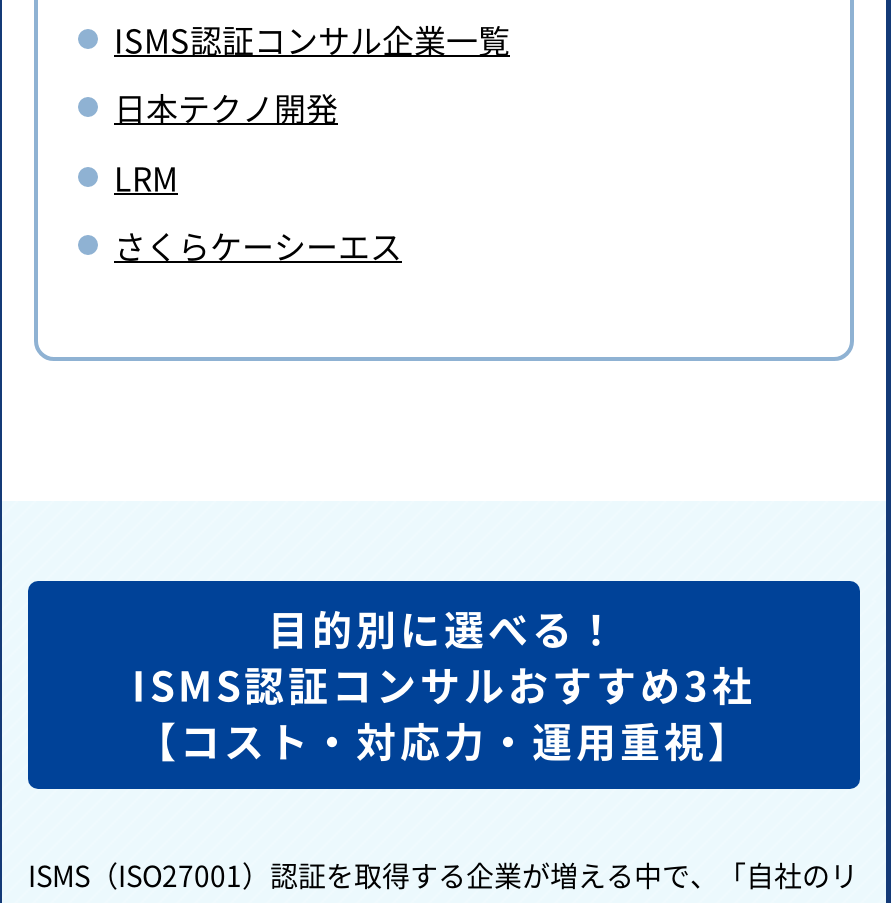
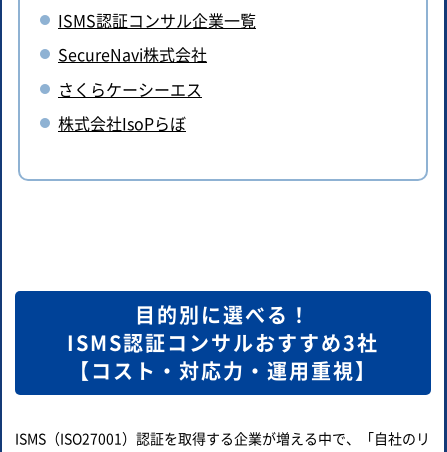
- 日本テクノ開発
- LRM
+ SecureNavi株式会社

moved up: さくらケーシーエス

+ 株式会社IsoPらぼ
